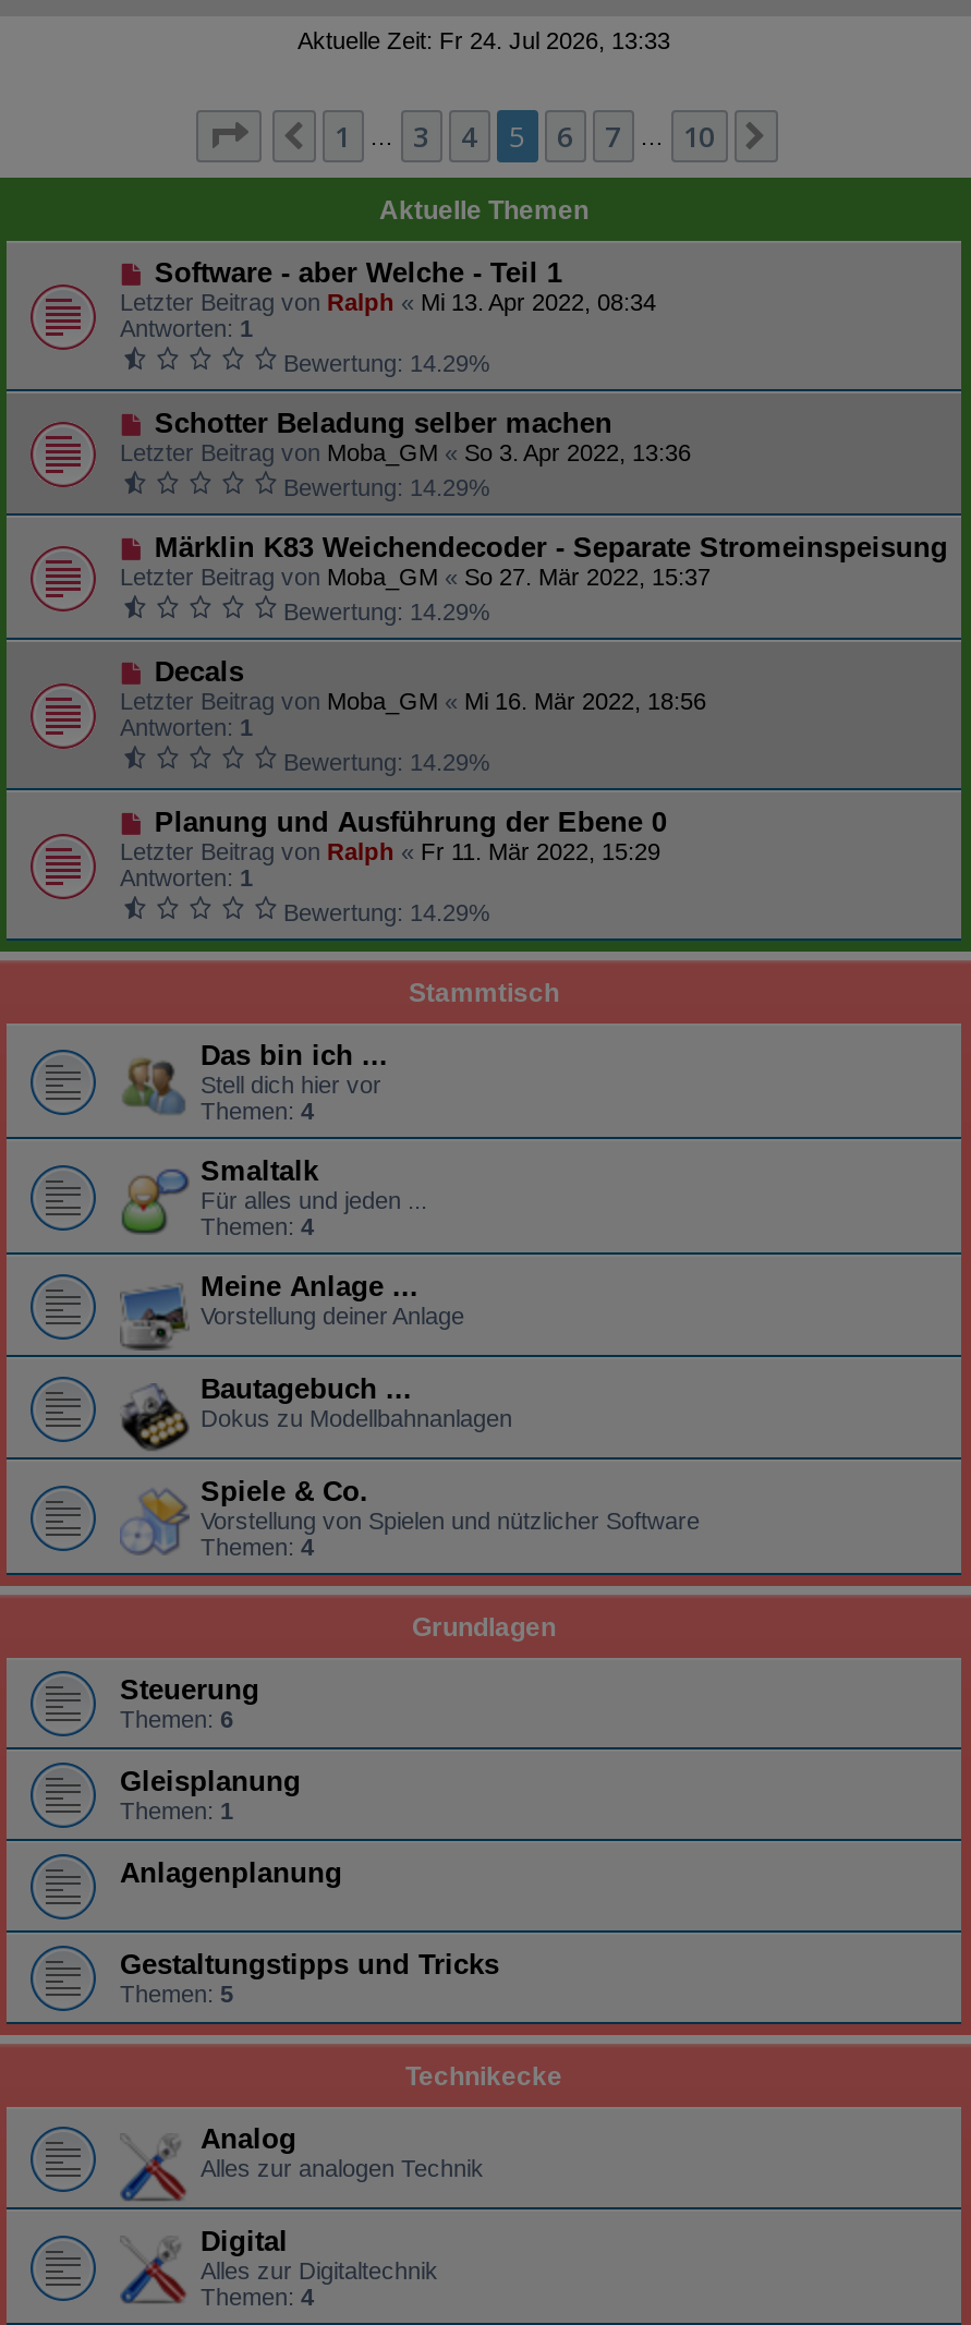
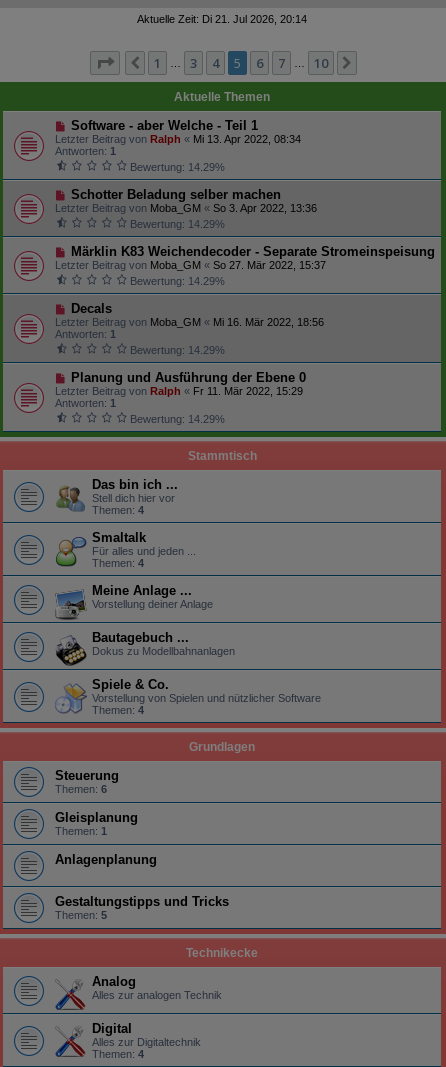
- Aktuelle Zeit: Fr 24. Jul 2026, 13:33
+ Aktuelle Zeit: Di 21. Jul 2026, 20:14
